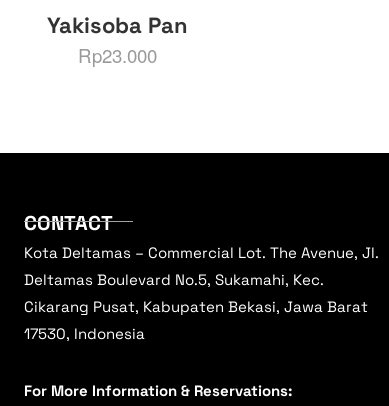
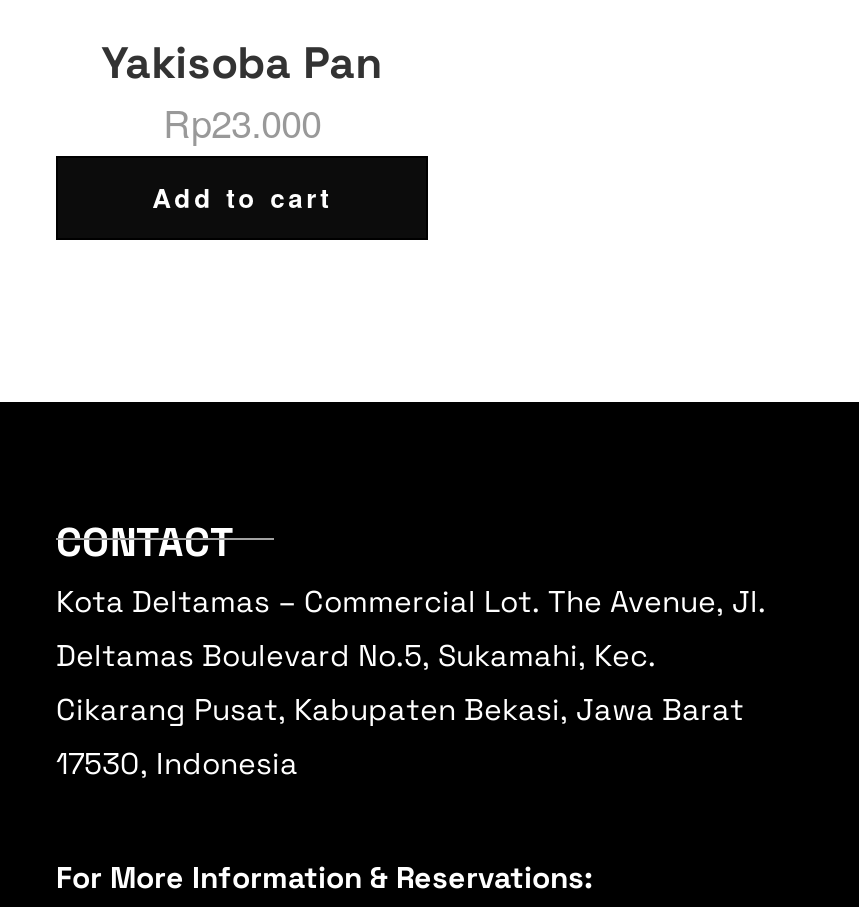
+ Add to cart
